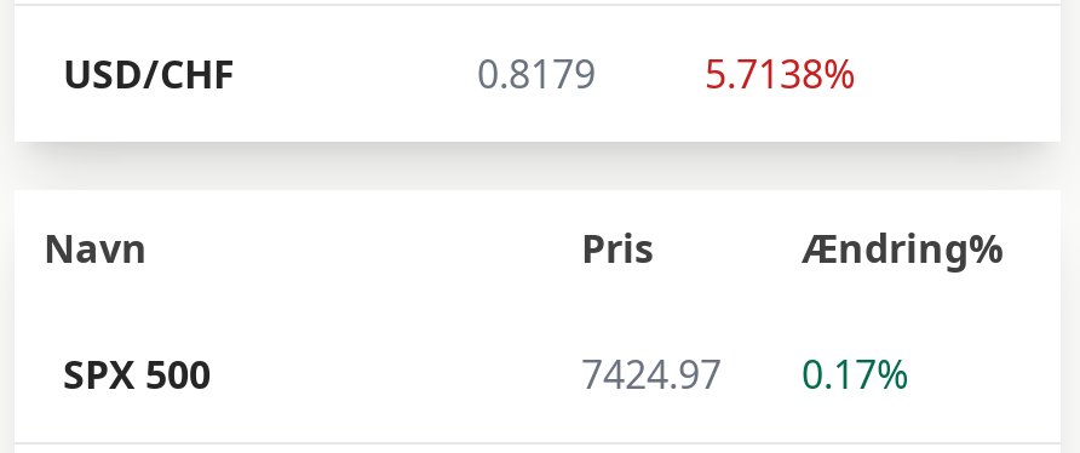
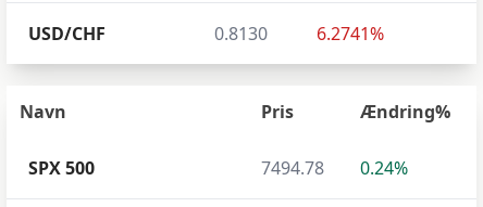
- 0.8179
+ 0.8130

- 5.7138%
+ 6.2741%

- 7424.97
+ 7494.78

- 0.17%
+ 0.24%
